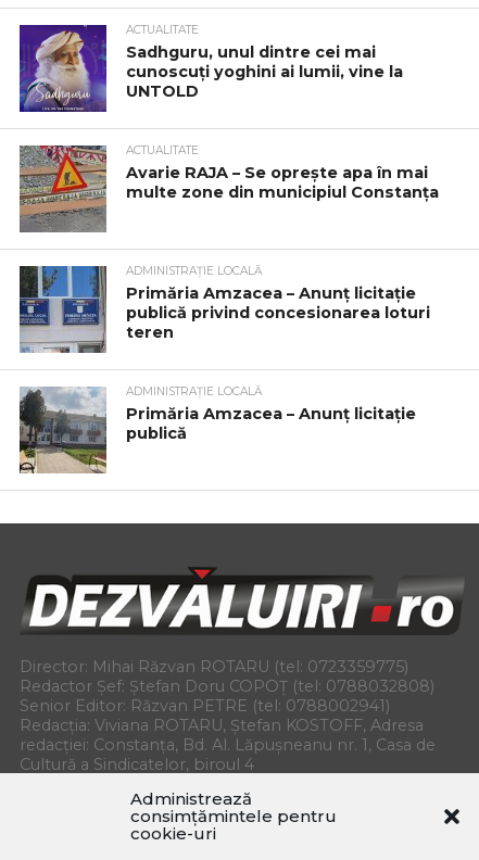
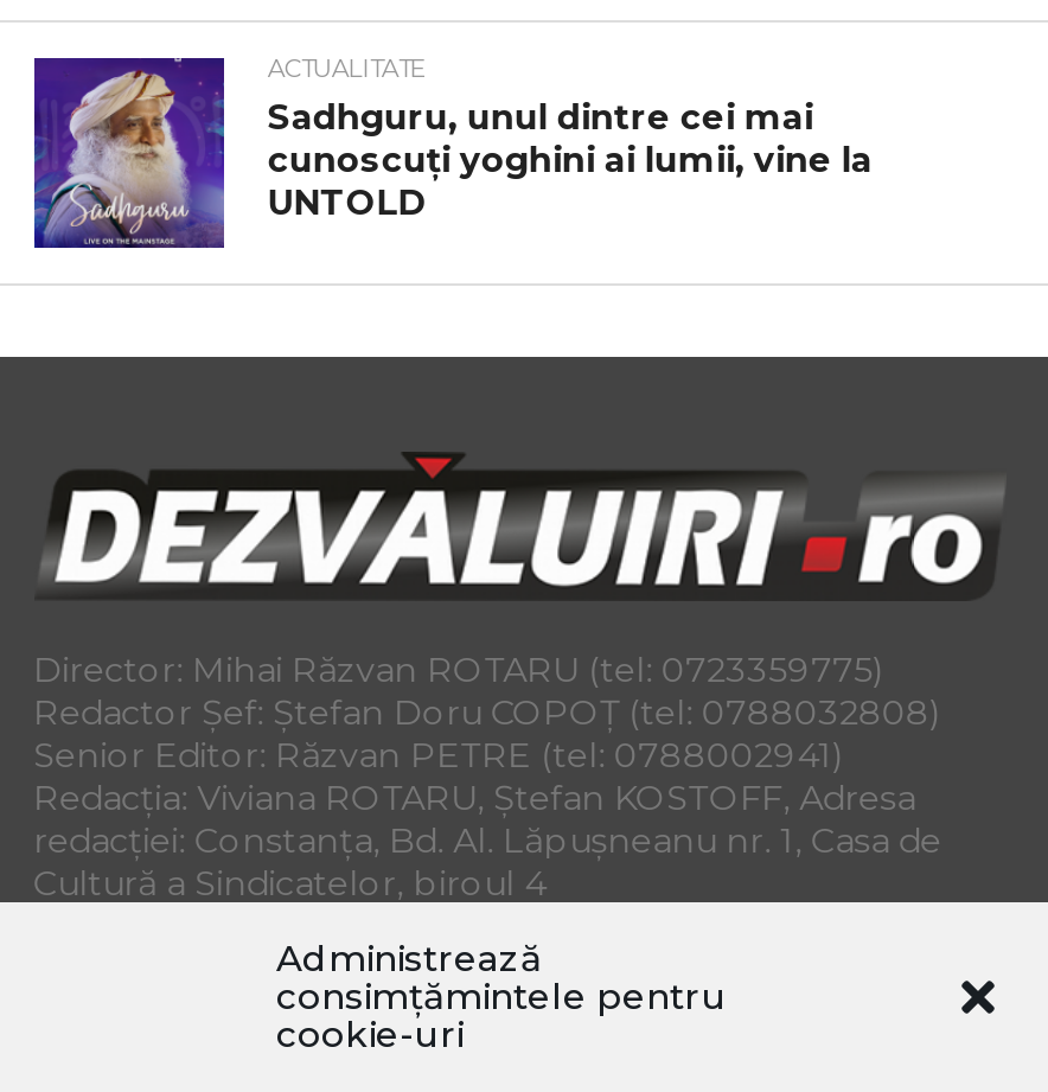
- [image]
- ACTUALITATE
- Avarie RAJA – Se oprește apa în mai
- multe zone din municipiul Constanța

- [image]
- ADMINISTRAȚIE LOCALĂ
- Primăria Amzacea – Anunț licitație
- publică privind concesionarea loturi
- teren
- ADMINISTRAȚIE LOCALĂ
- Primăria Amzacea – Anunț licitație
- publică

- [image]
